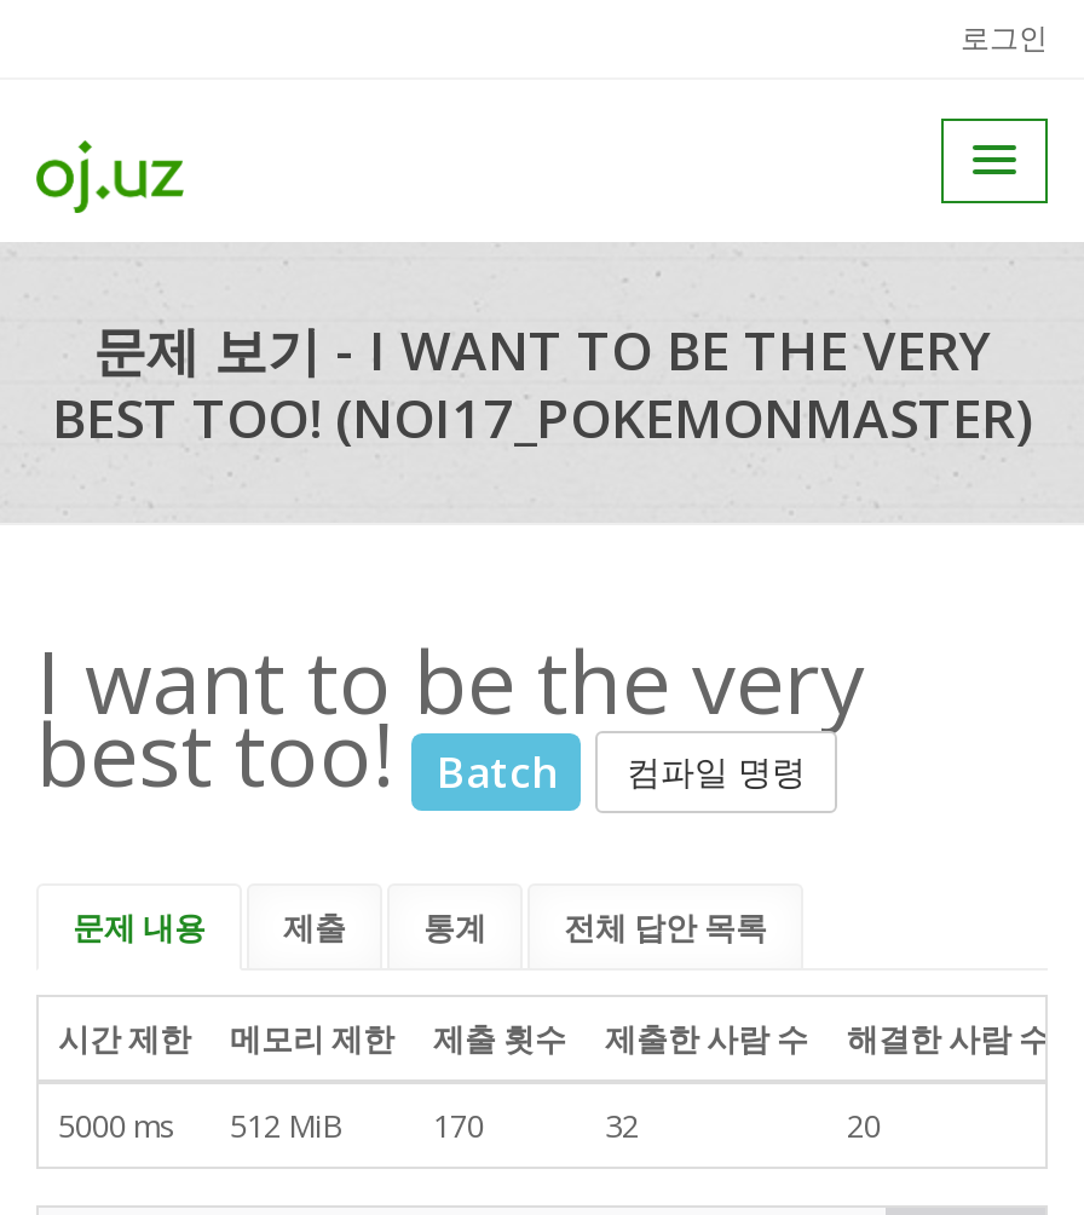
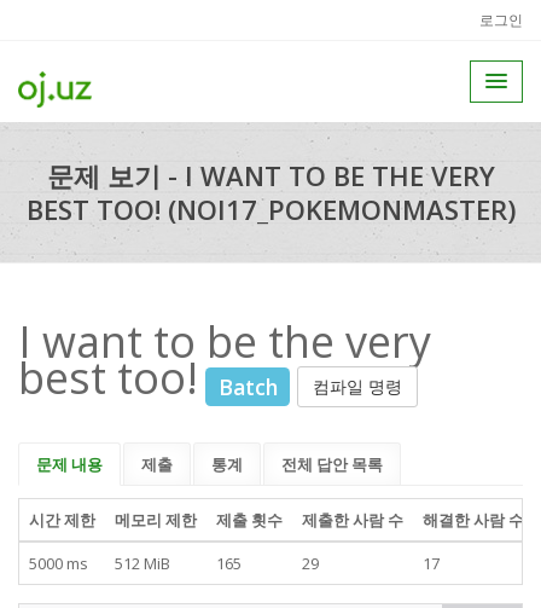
- 170
+ 165

- 32
+ 29

- 20
+ 17
